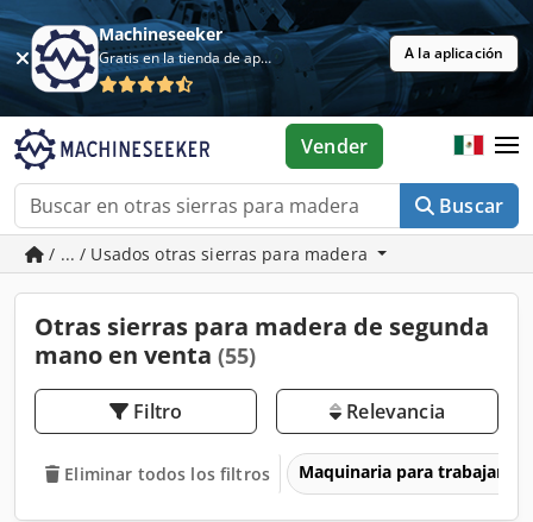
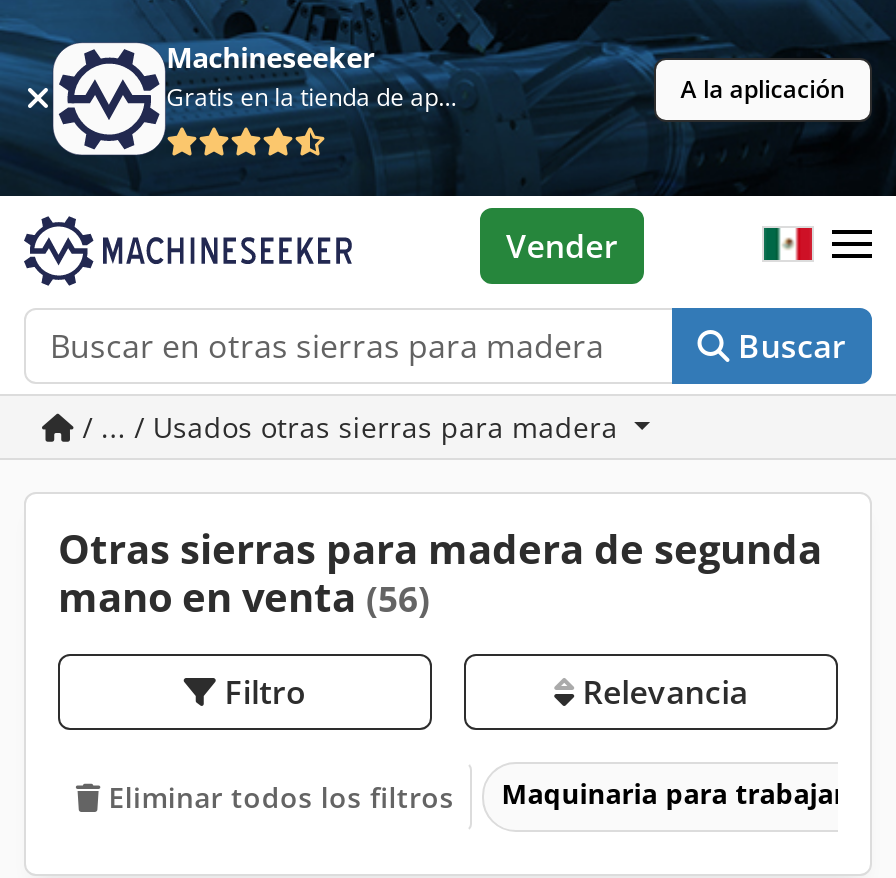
- mano en venta (55)
+ mano en venta (56)
